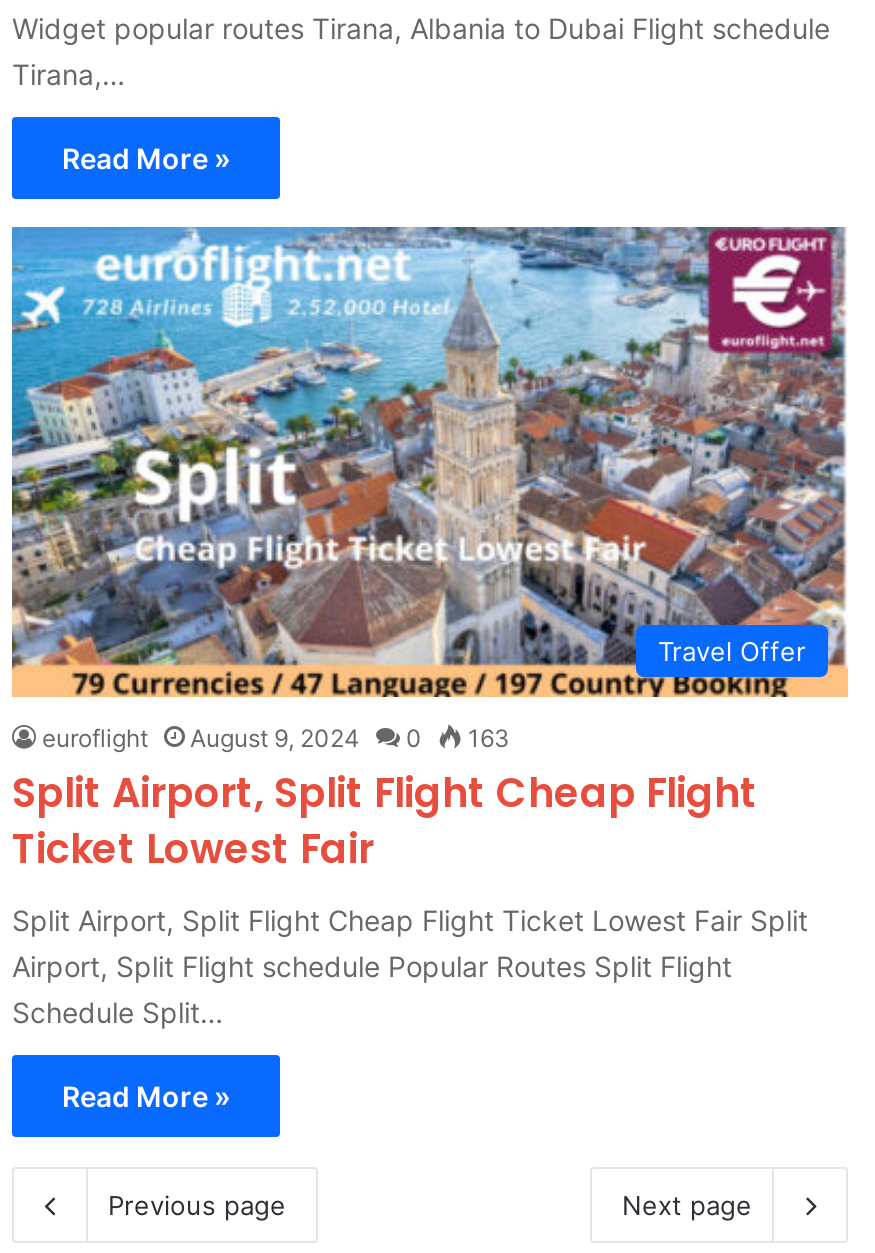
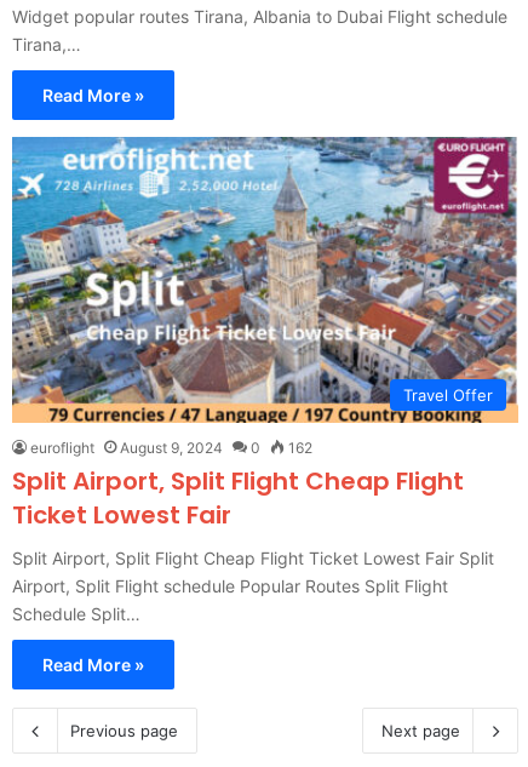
- euroflight August 9, 2024 0 163
+ euroflight August 9, 2024 0 162
